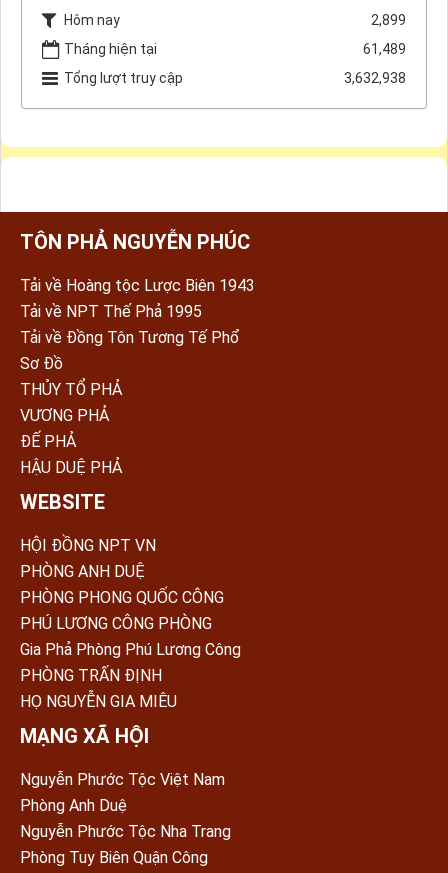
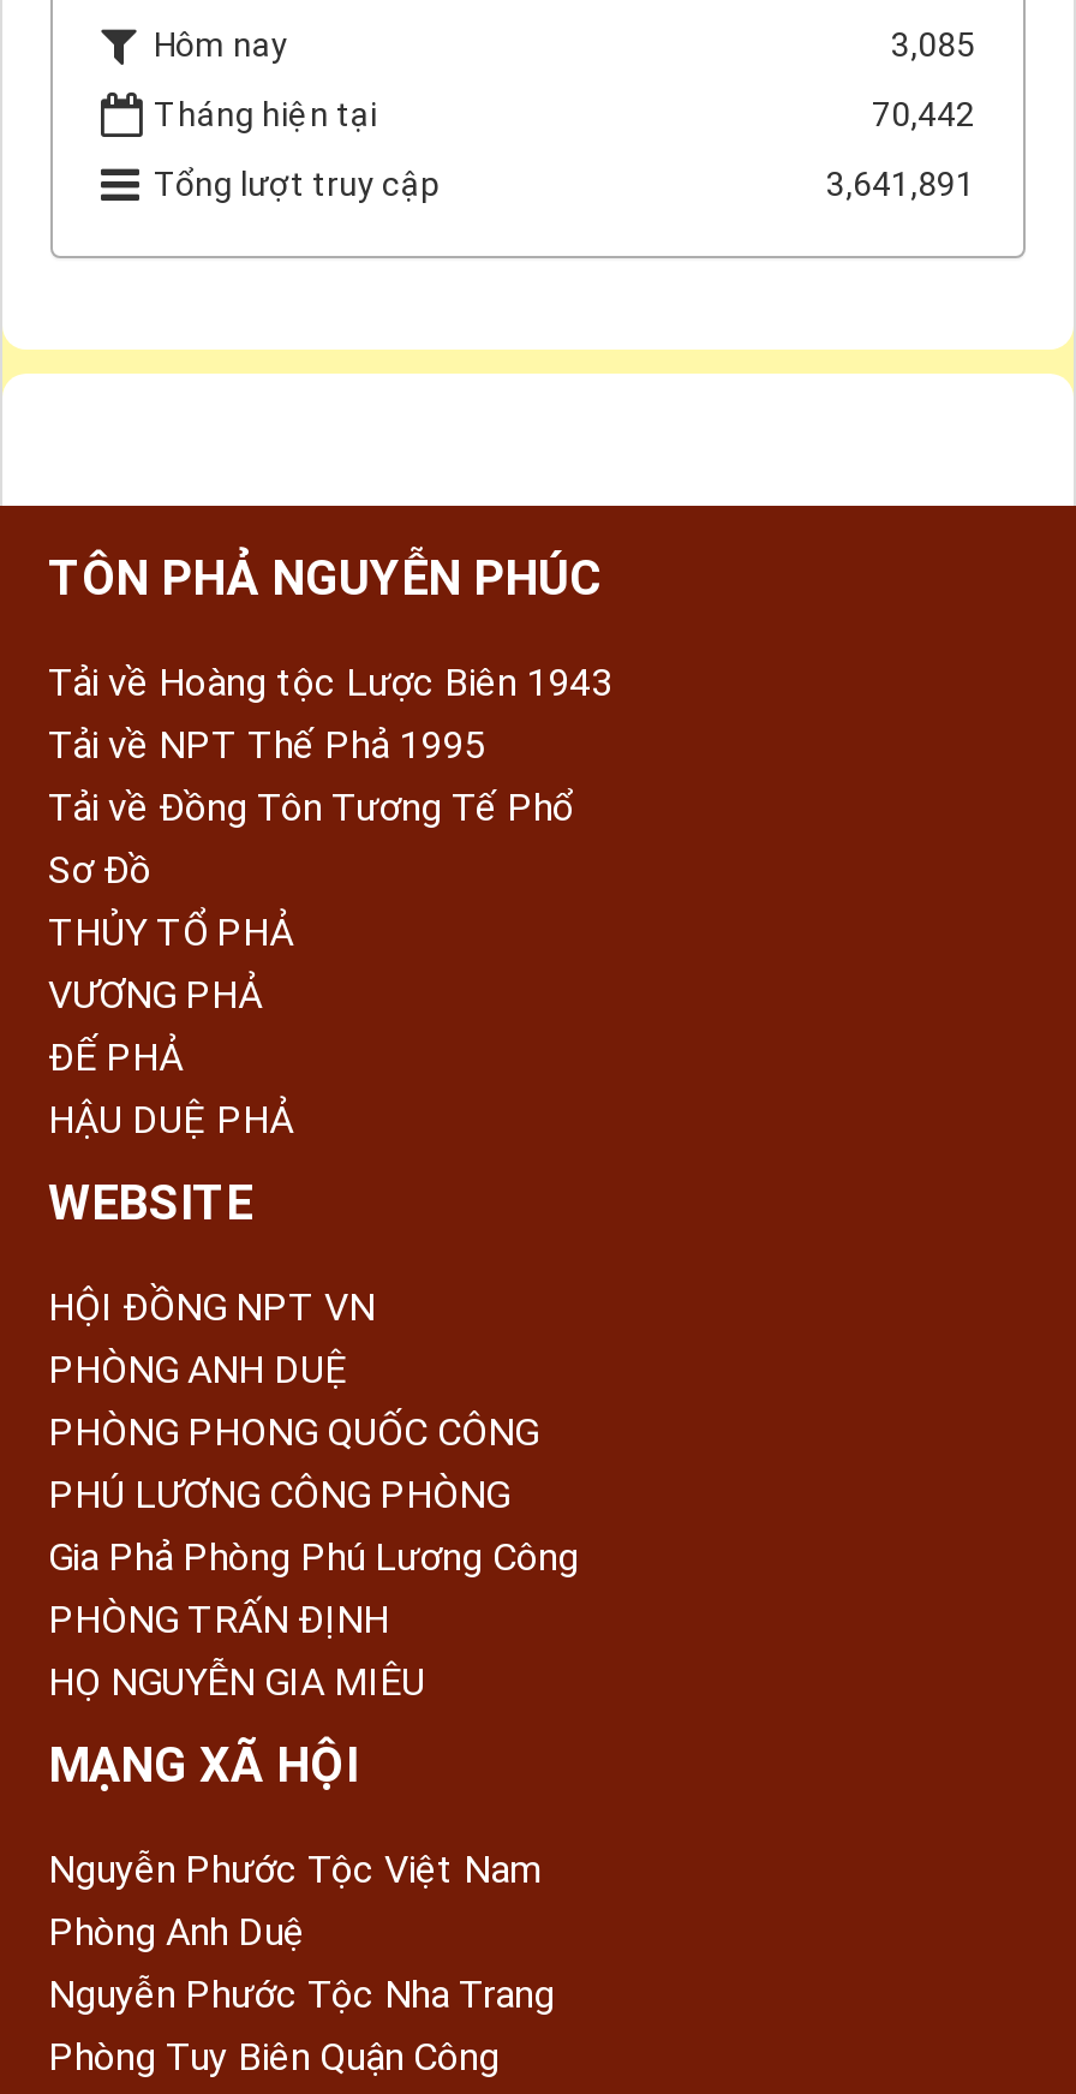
- 2,899
+ 3,085

- 61,489
+ 70,442

- 3,632,938
+ 3,641,891
